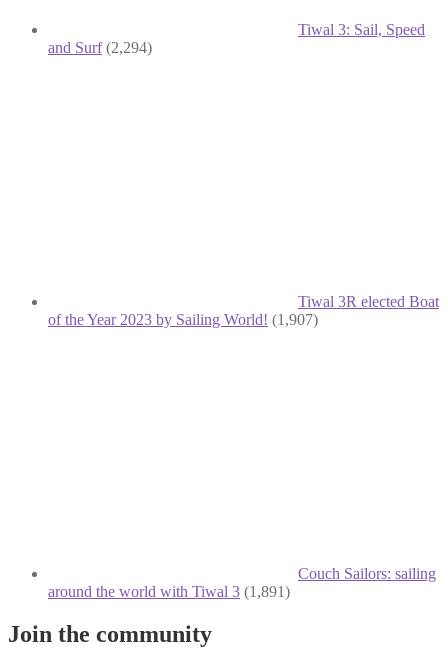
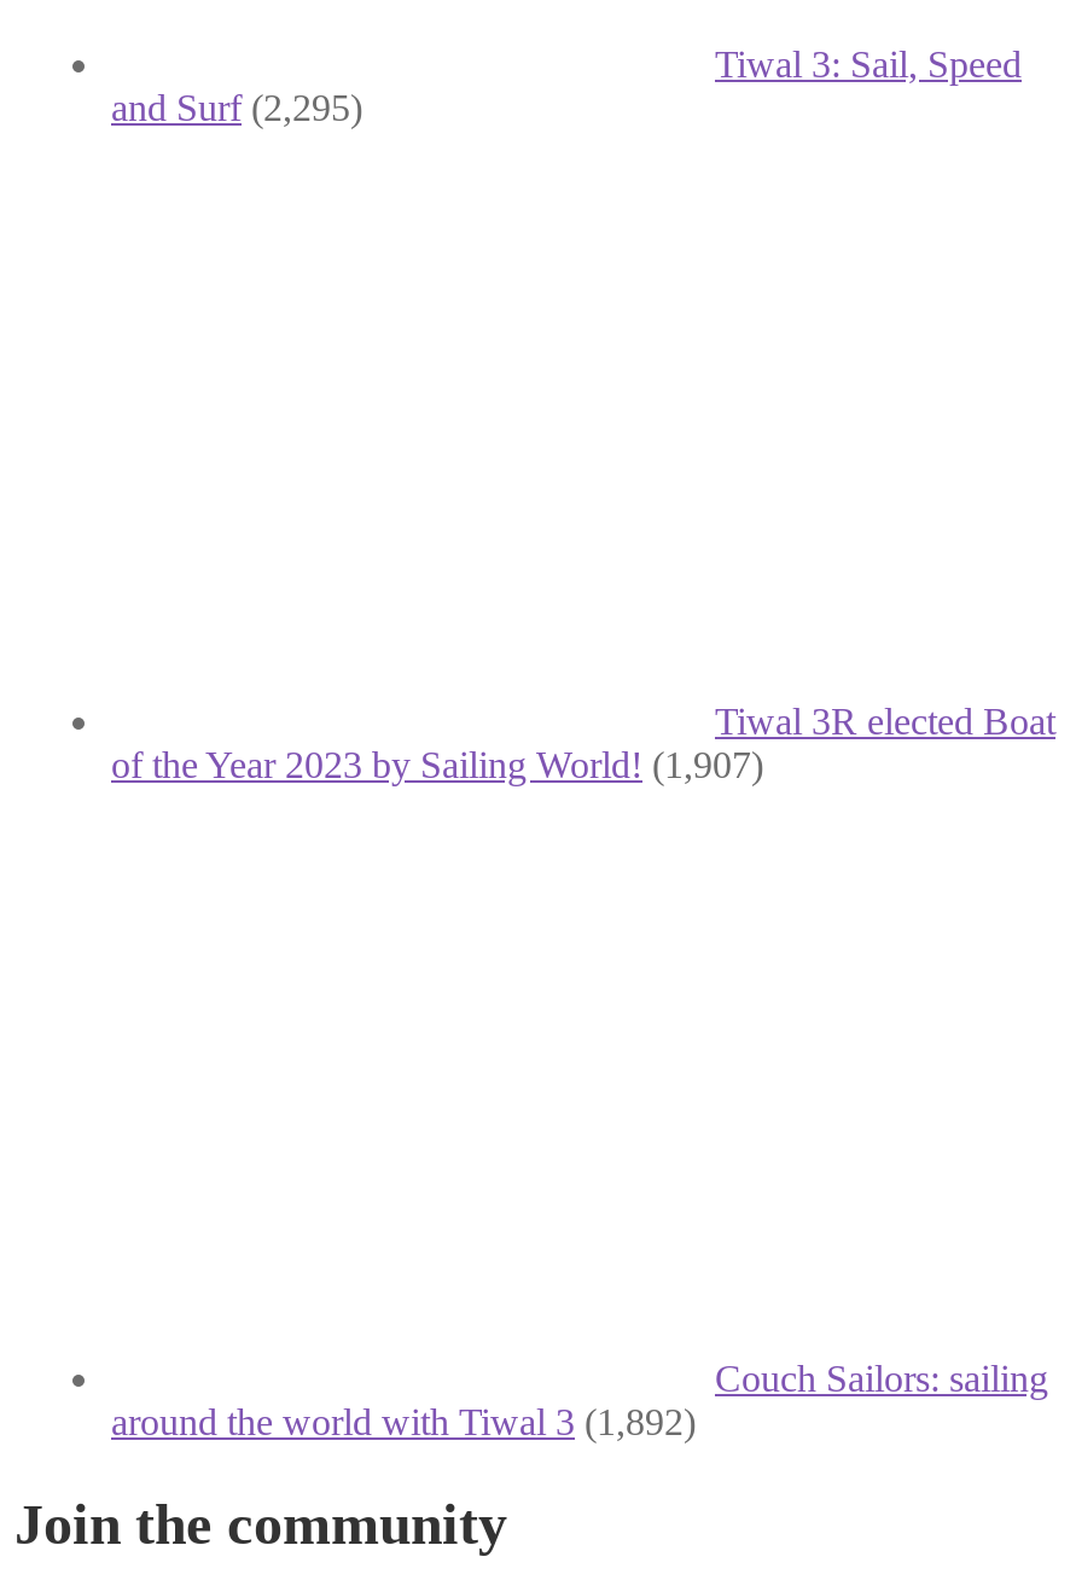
- and Surf (2,294)
+ and Surf (2,295)

- around the world with Tiwal 3 (1,891)
+ around the world with Tiwal 3 (1,892)
